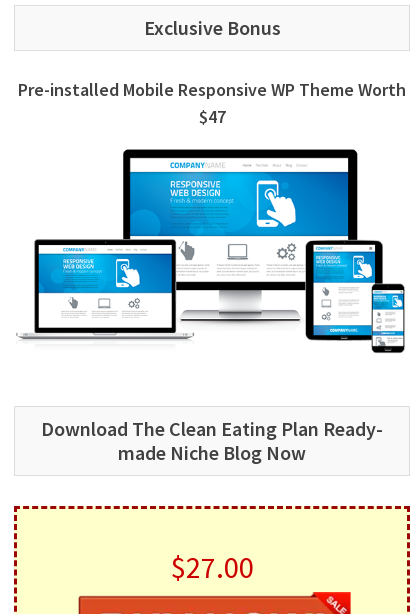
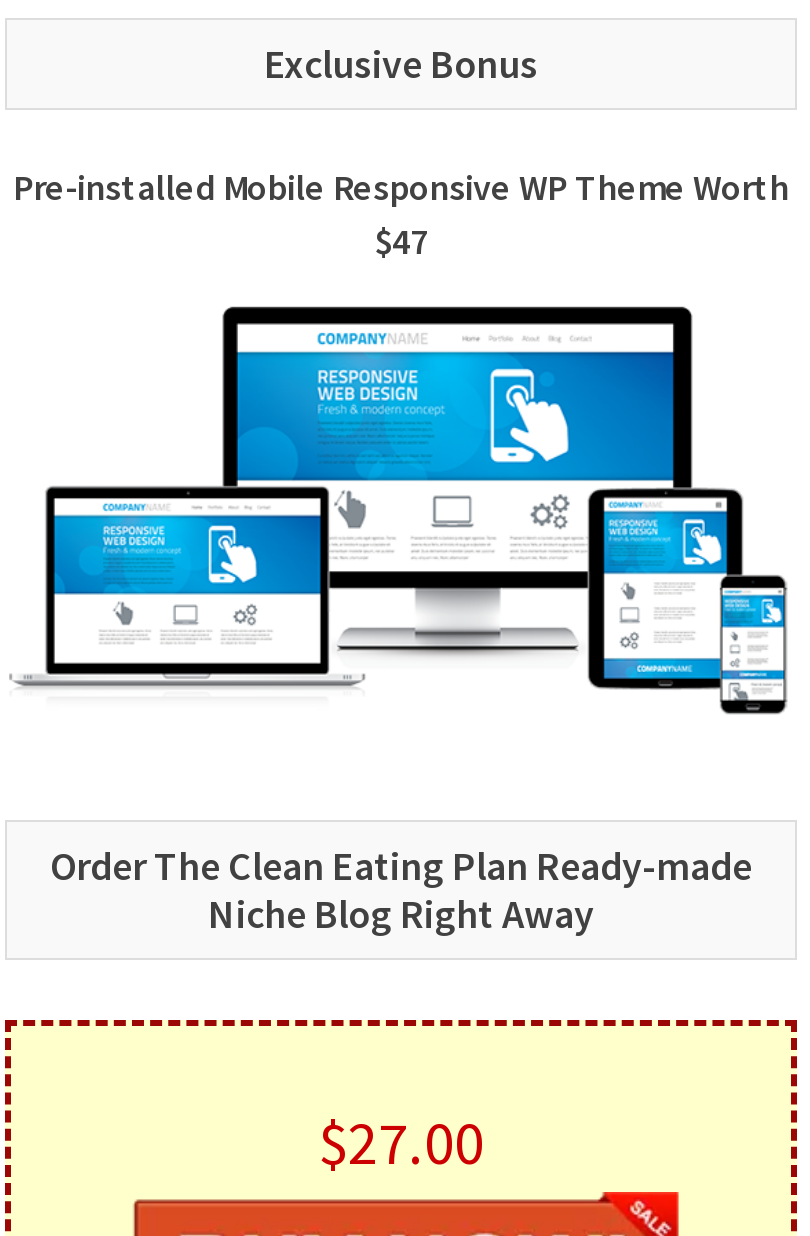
- Download The Clean Eating Plan Ready-
- made Niche Blog Now
+ Order The Clean Eating Plan Ready-made
+ Niche Blog Right Away
